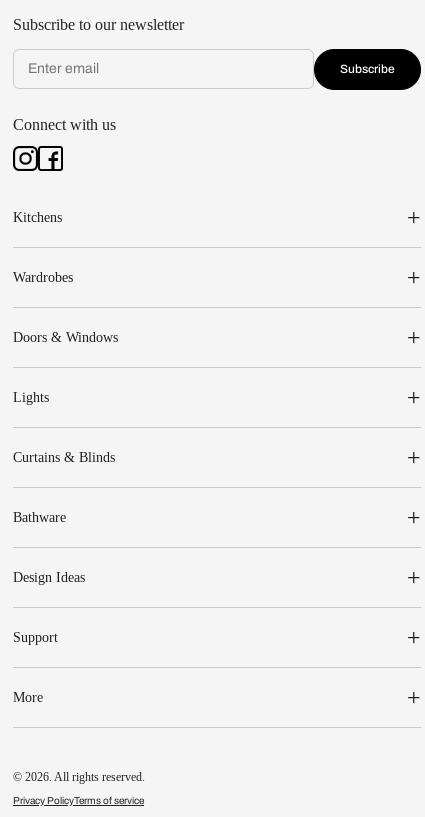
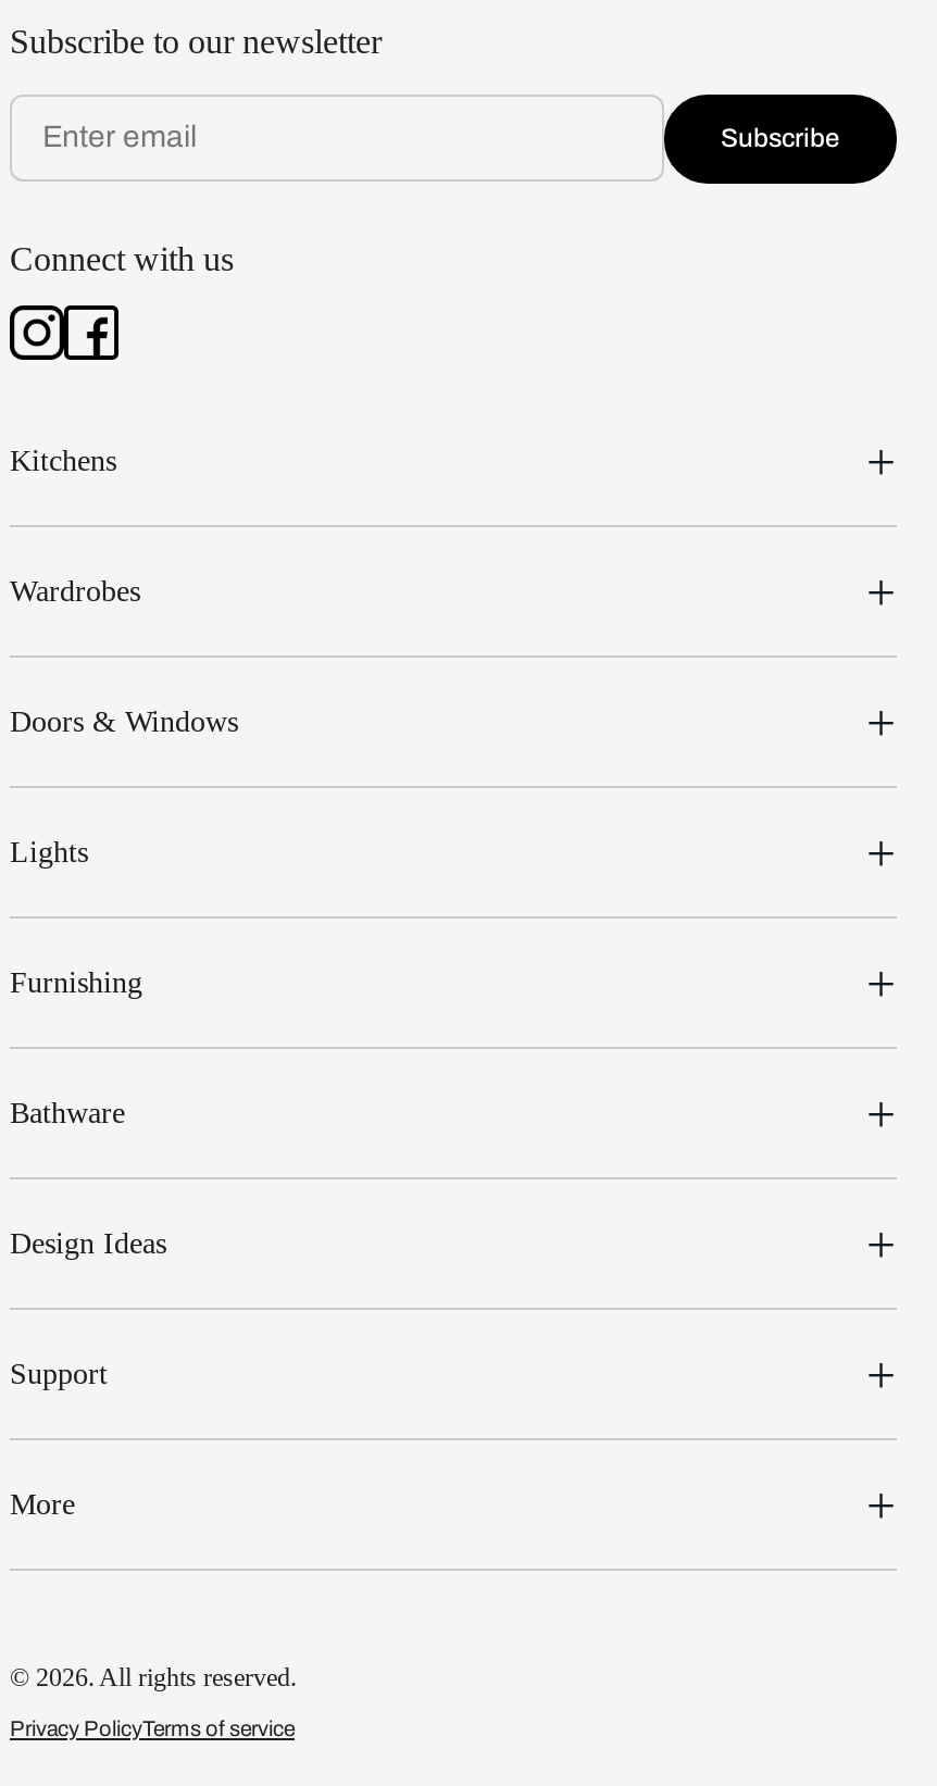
- Curtains & Blinds
+ Furnishing
